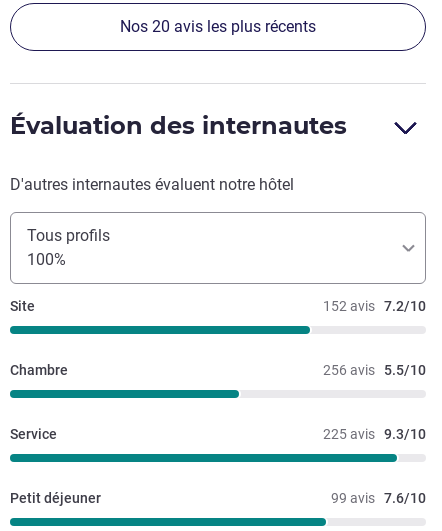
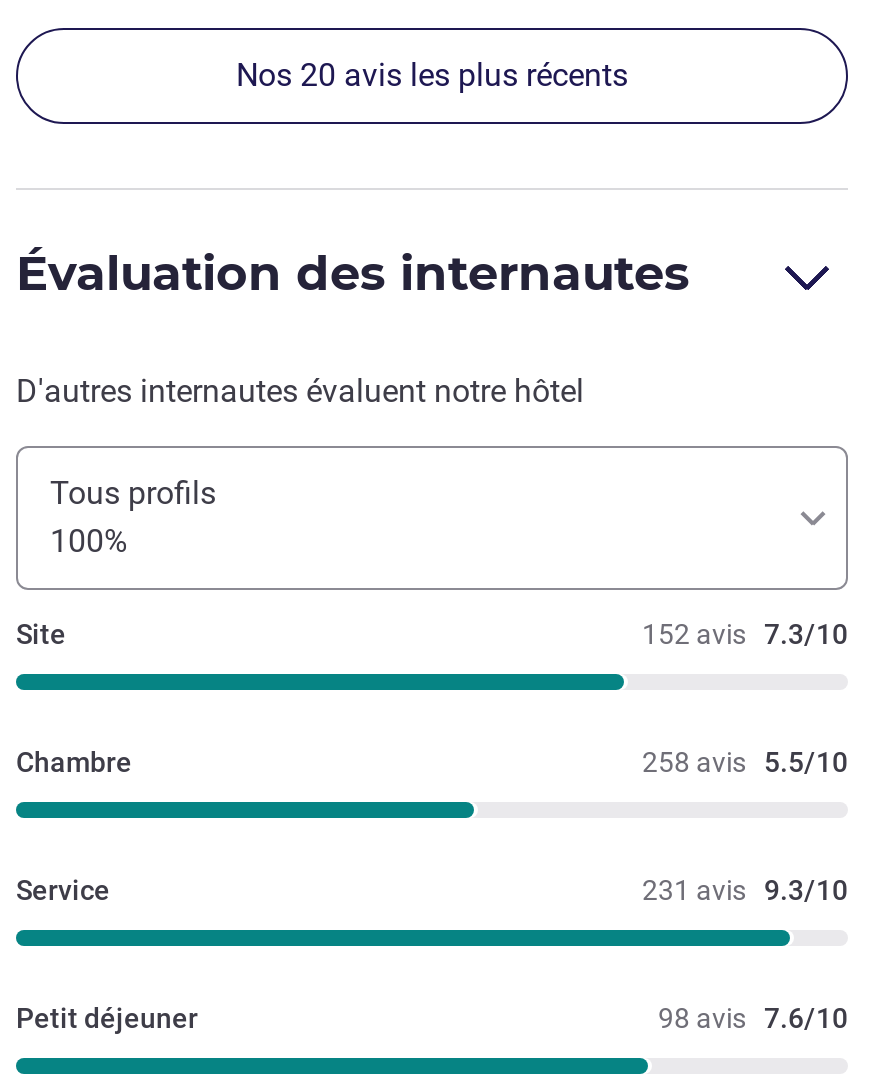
- 152 avis 7.2/10
+ 152 avis 7.3/10

- 256 avis 5.5/10
+ 258 avis 5.5/10

- 225 avis 9.3/10
+ 231 avis 9.3/10

- 99 avis 7.6/10
+ 98 avis 7.6/10
